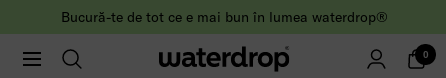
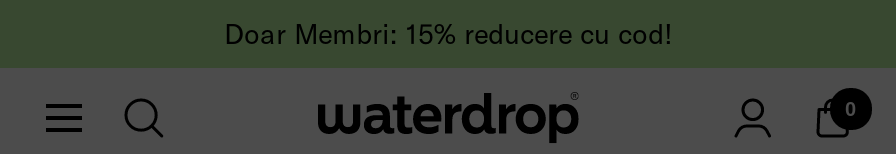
- Bucură-te de tot ce e mai bun în lumea waterdrop®
+ Doar Membri: 15% reducere cu cod!
